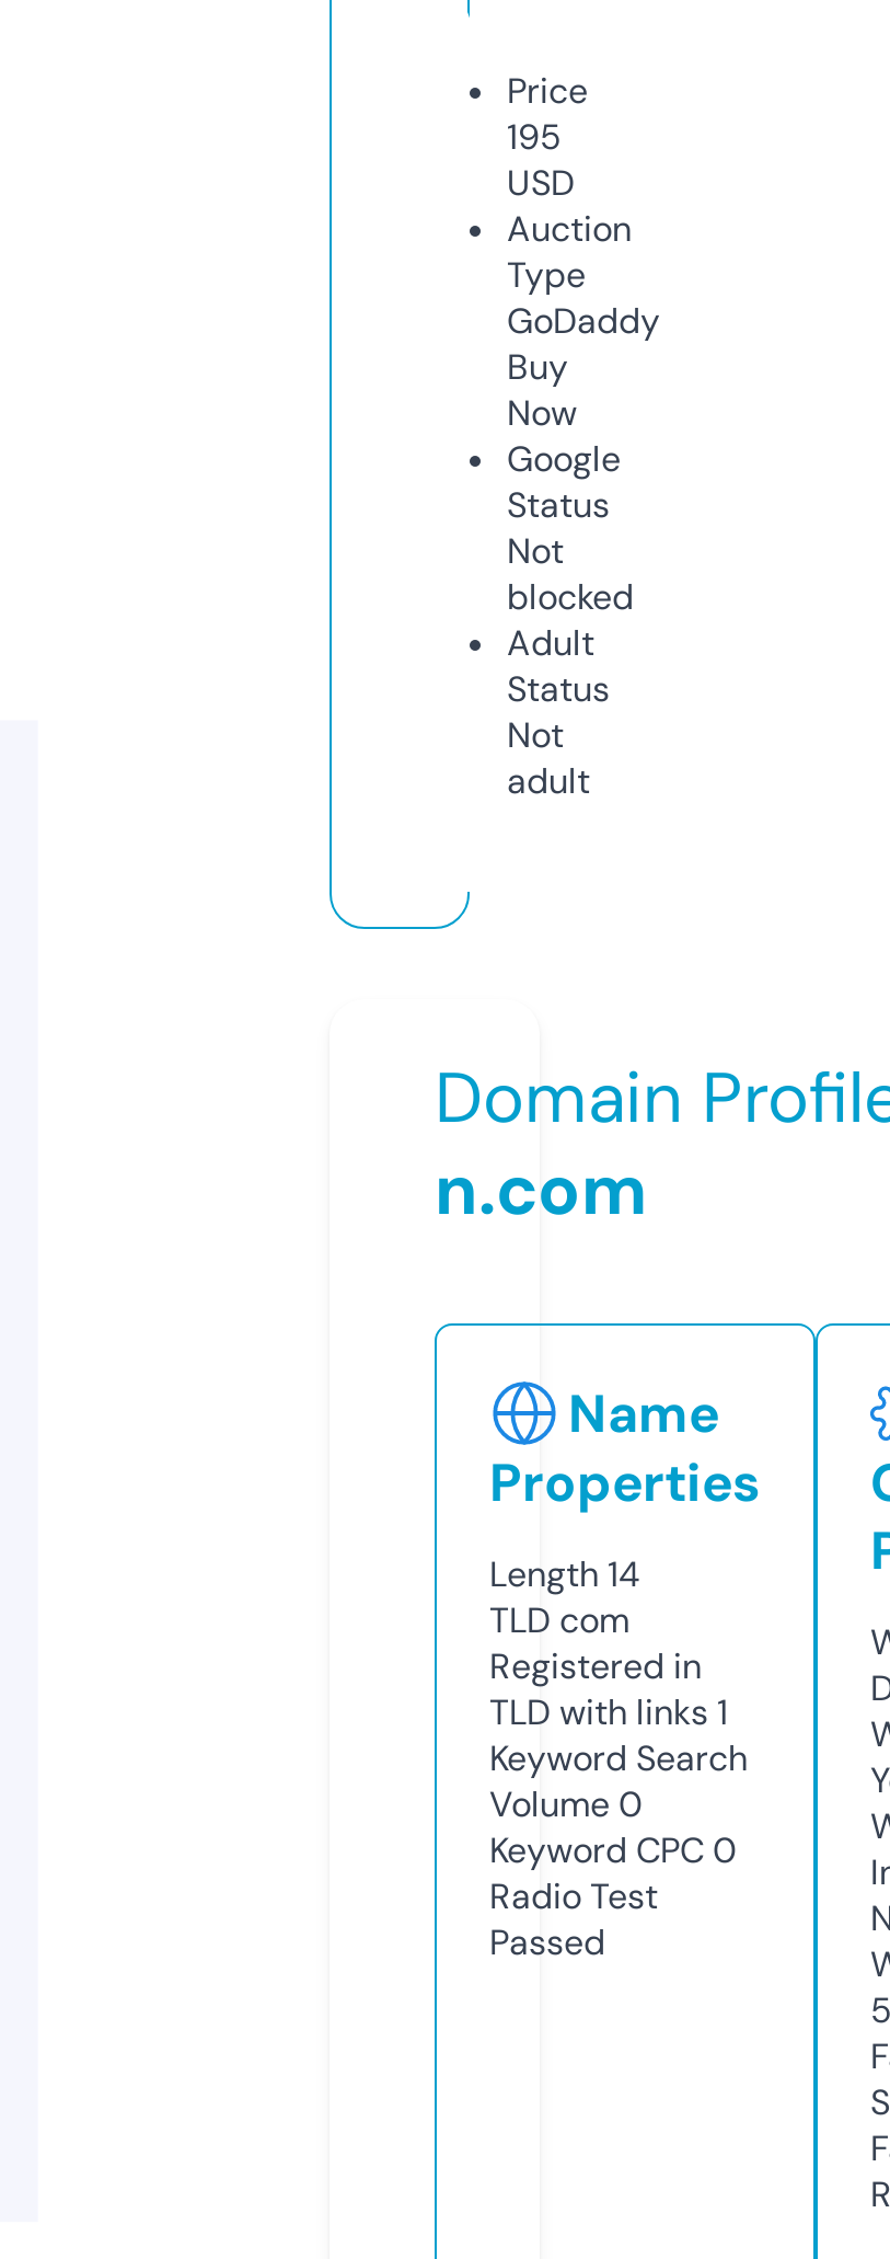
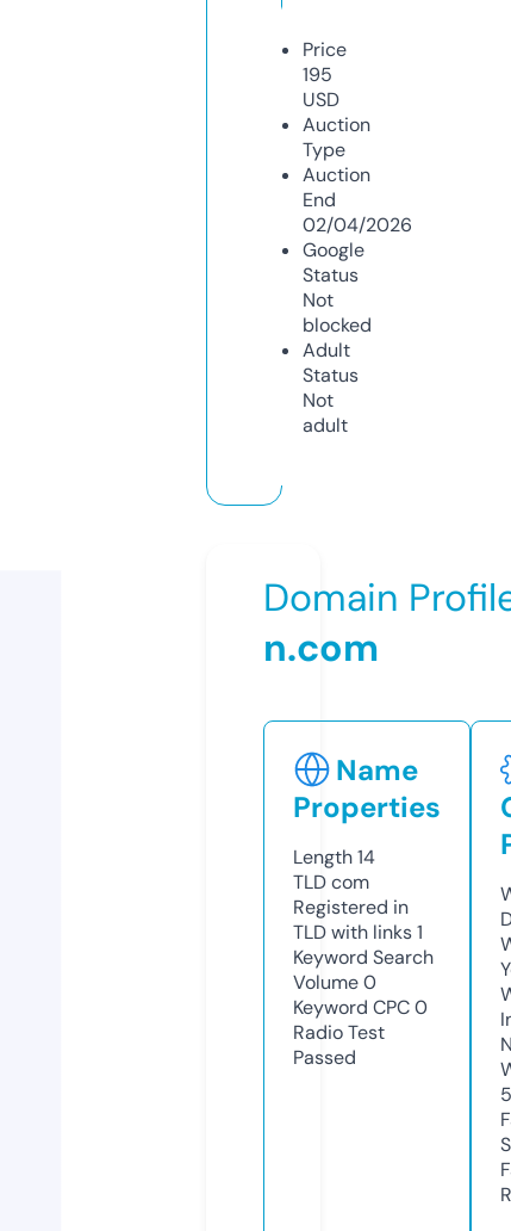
- GoDaddy
- Buy
- Now
+ Auction
+ End
+ 02/04/2026
